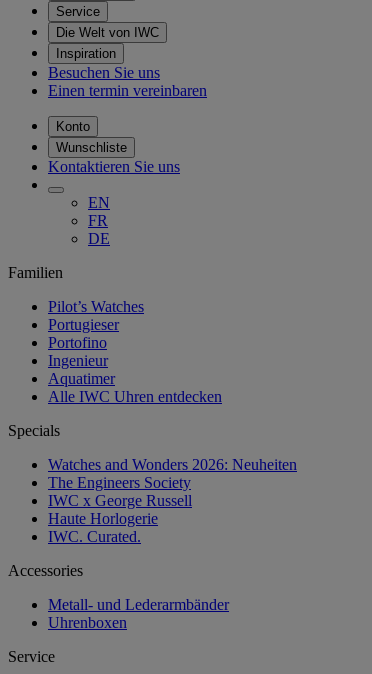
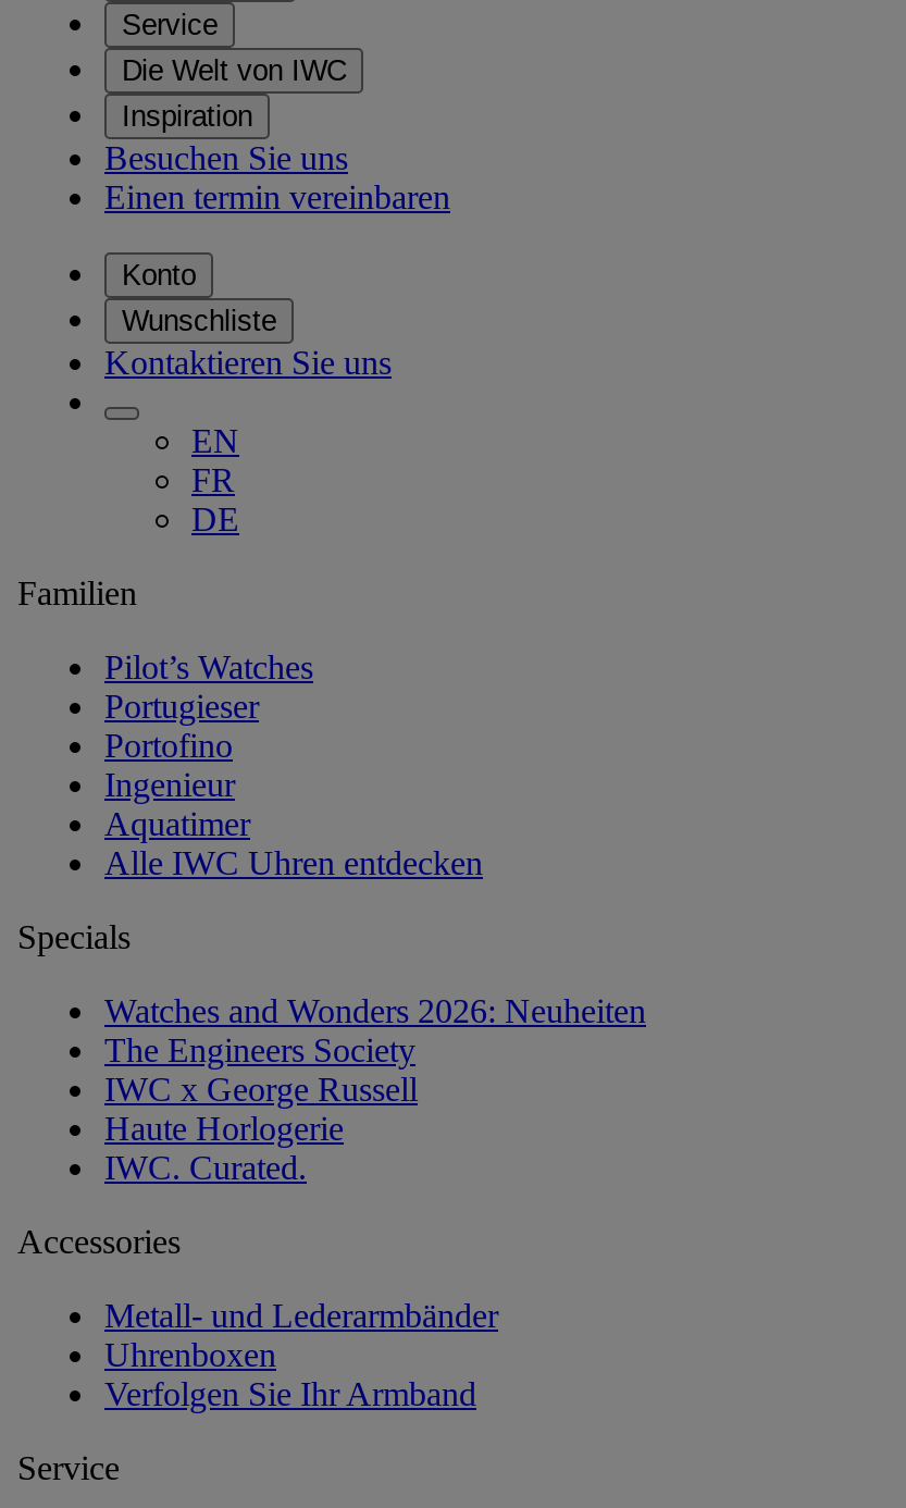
+ Verfolgen Sie Ihr Armband
